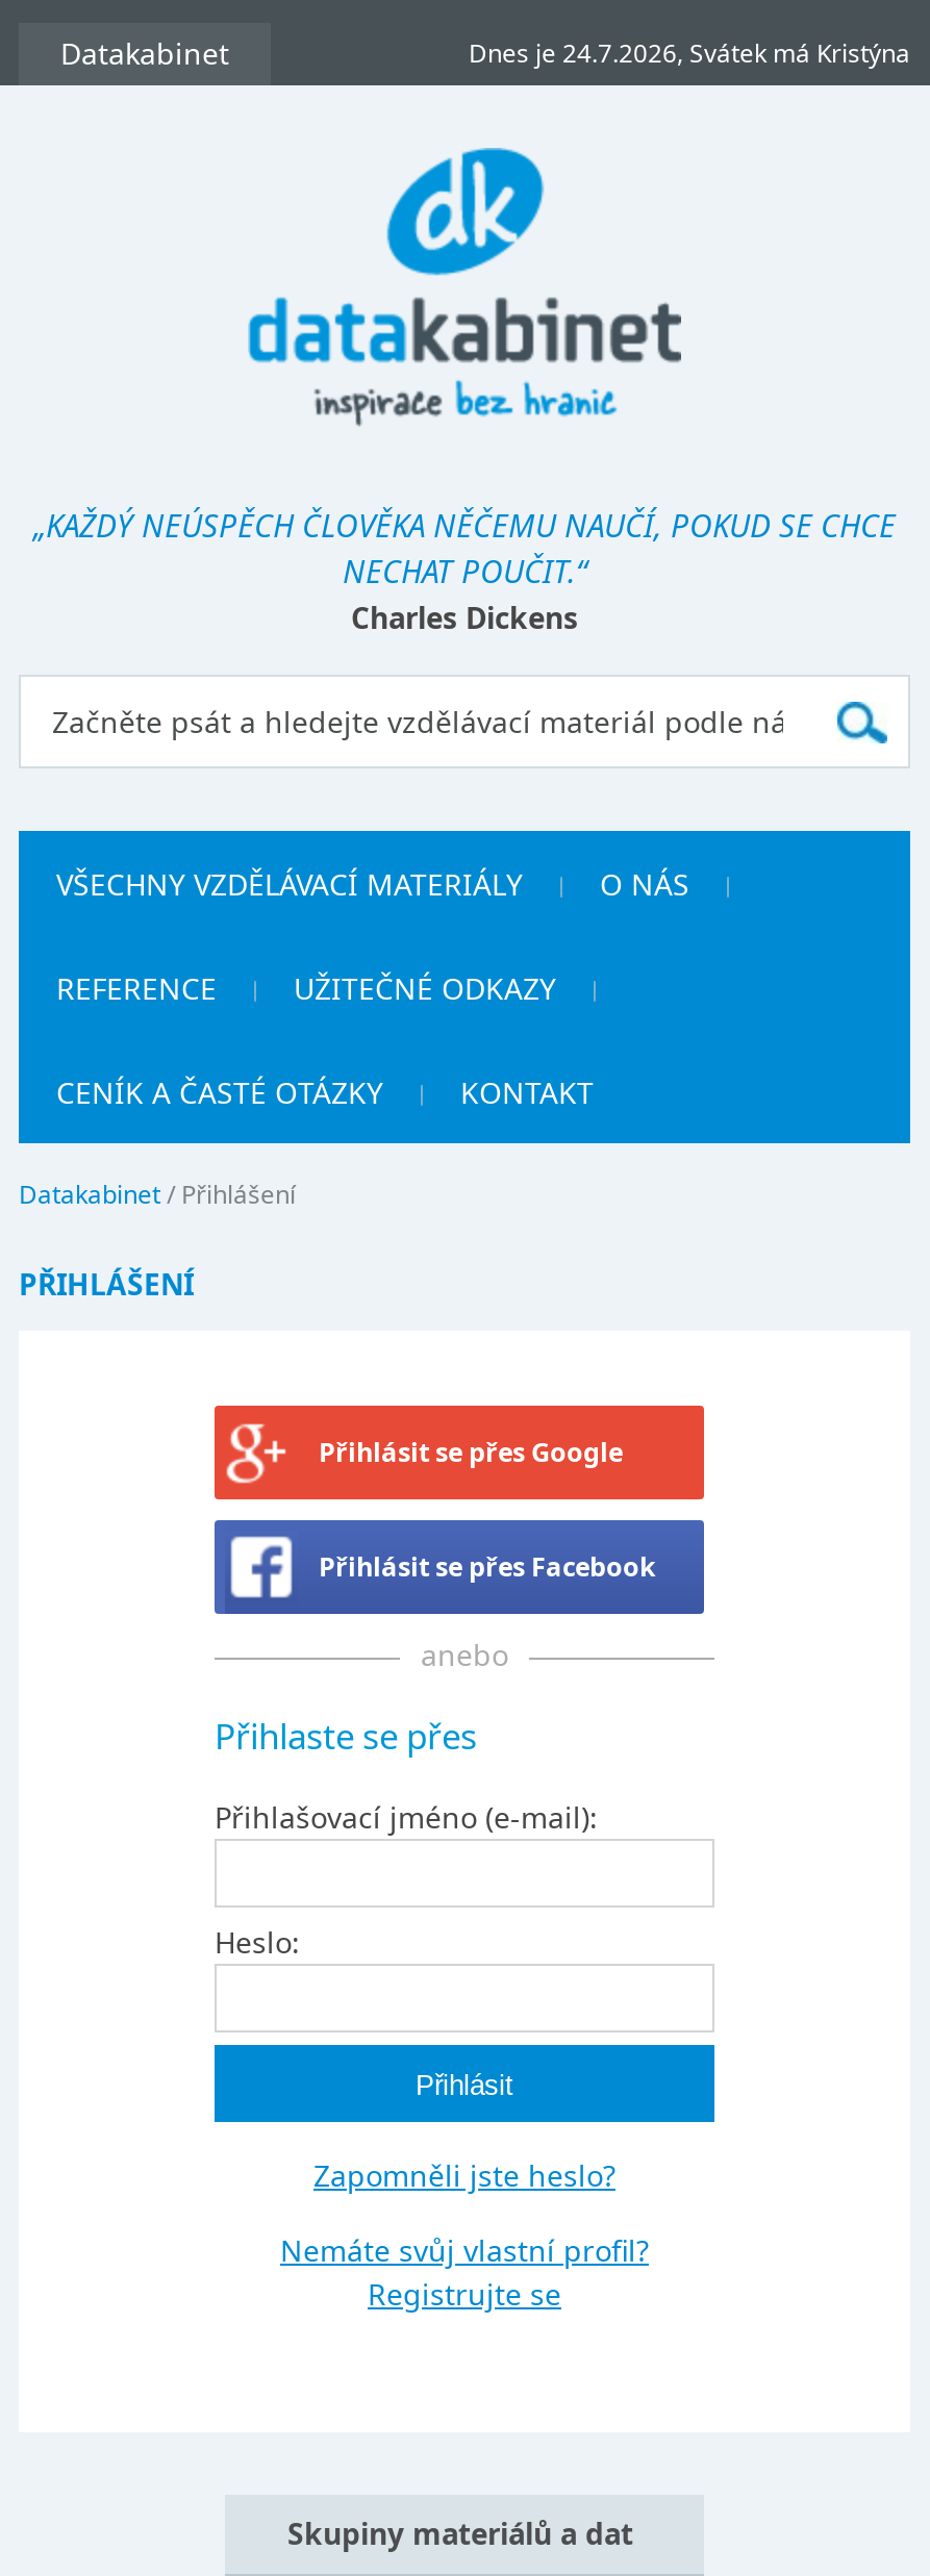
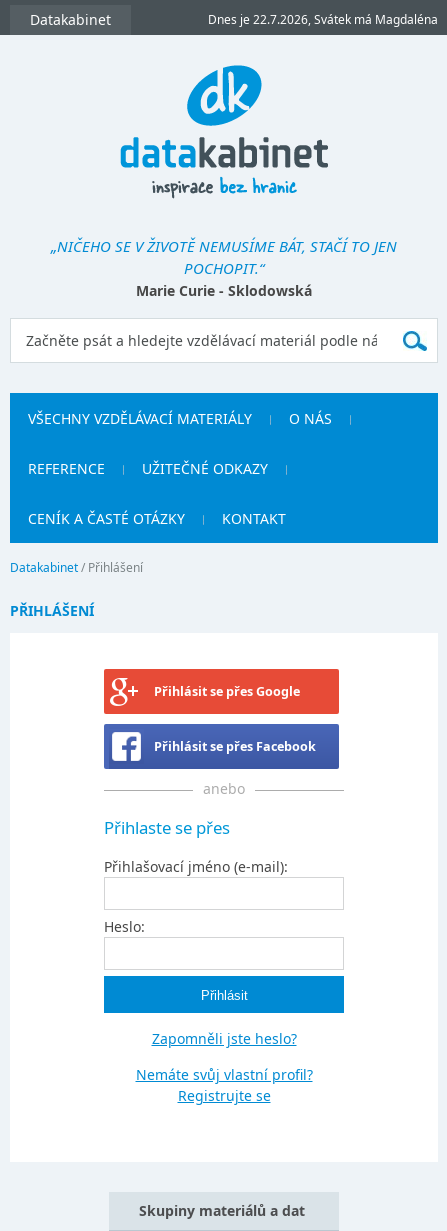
- Dnes je 24.7.2026, Svátek má Kristýna
+ Dnes je 22.7.2026, Svátek má Magdaléna

- „KAŽDÝ NEÚSPĚCH ČLOVĚKA NĚČEMU NAUČÍ, POKUD SE CHCE
- NECHAT POUČIT.“
- Charles Dickens
+ „NIČEHO SE V ŽIVOTĚ NEMUSÍME BÁT, STAČÍ TO JEN
+ POCHOPIT.“
+ Marie Curie - Sklodowská
